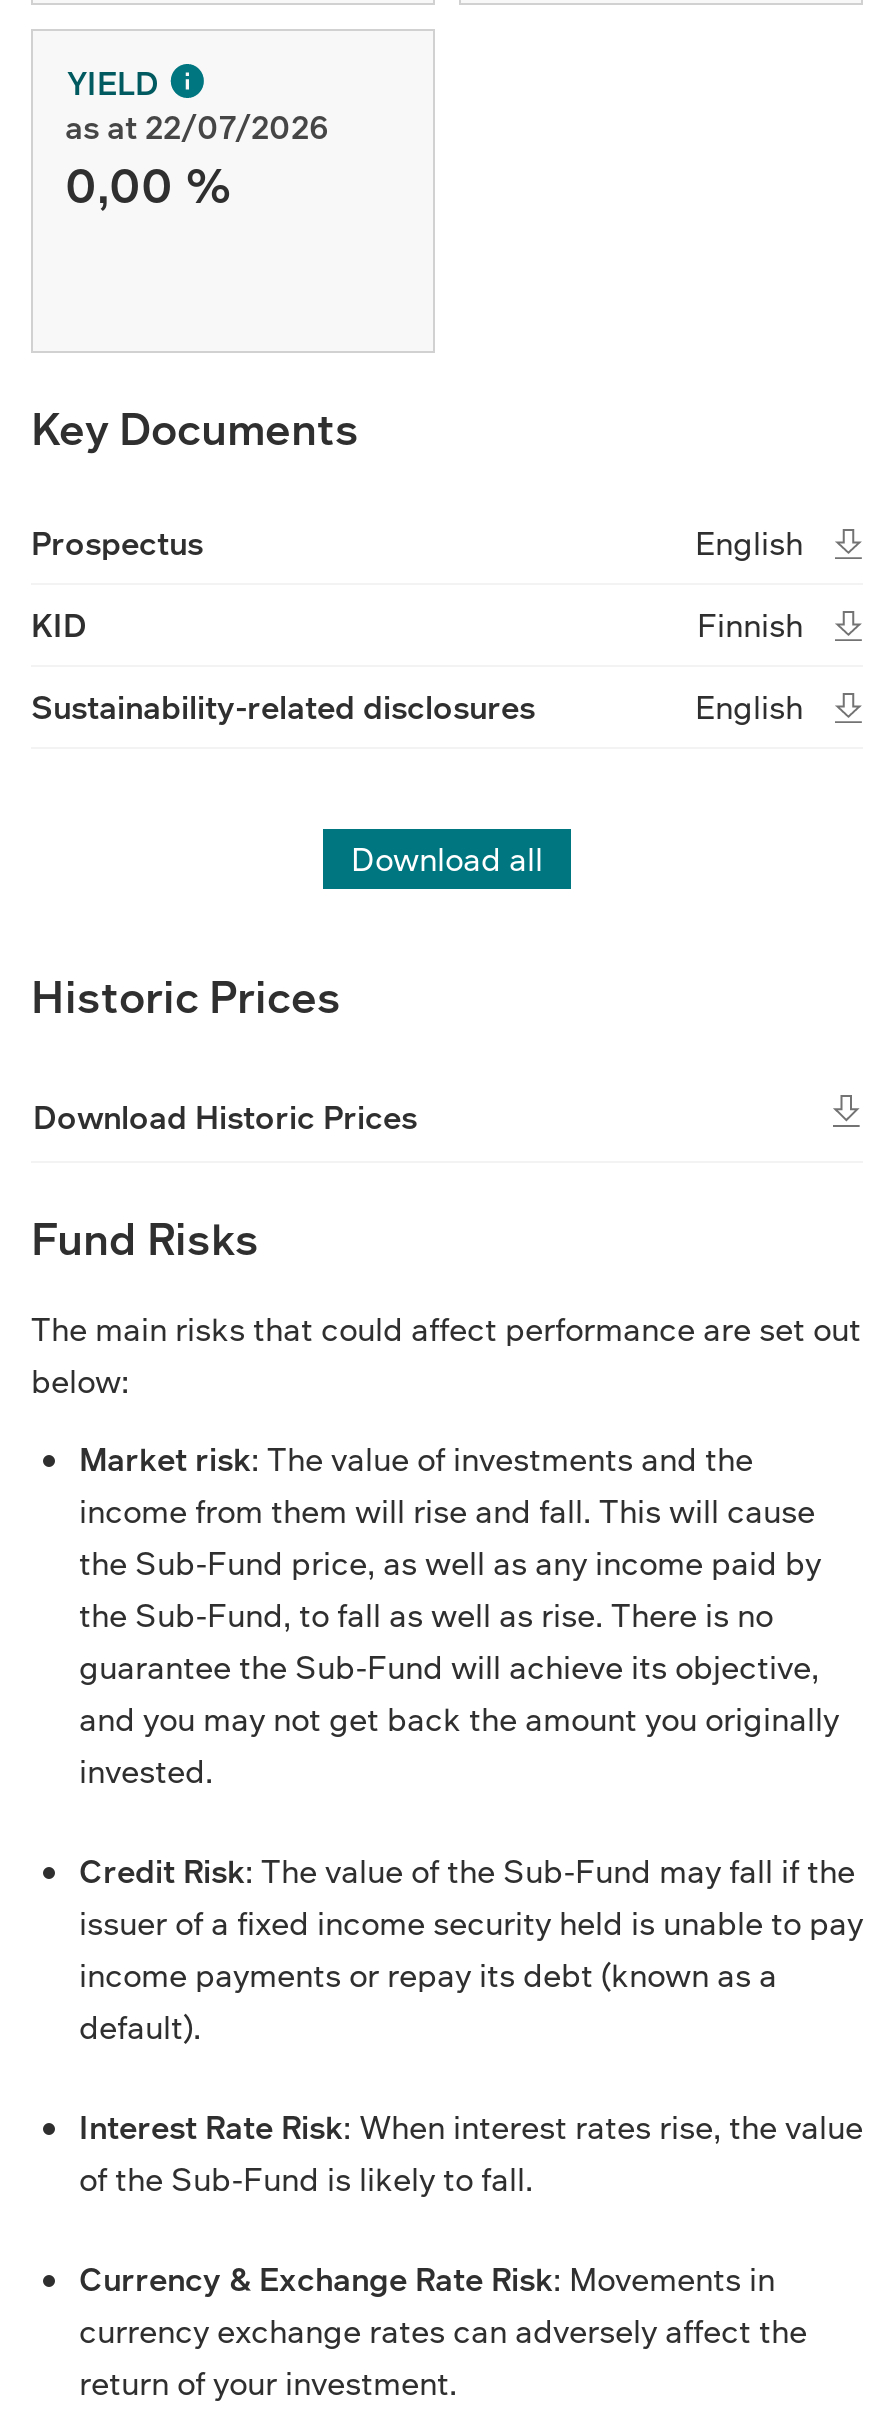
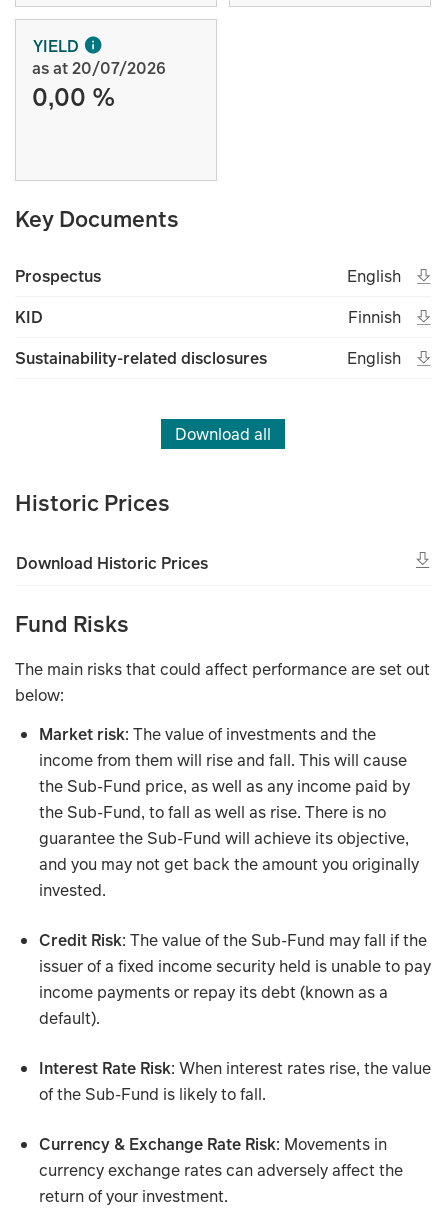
- as at 22/07/2026
+ as at 20/07/2026
